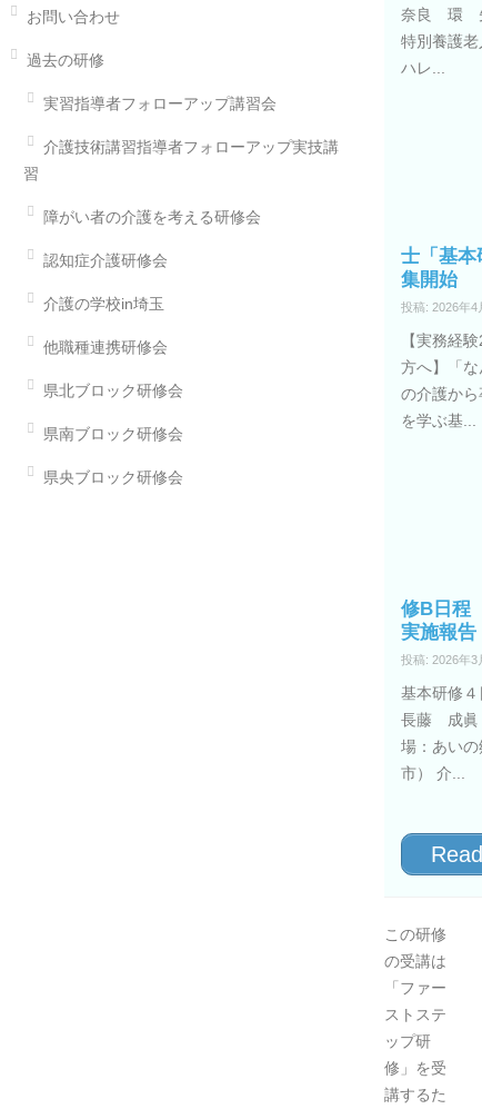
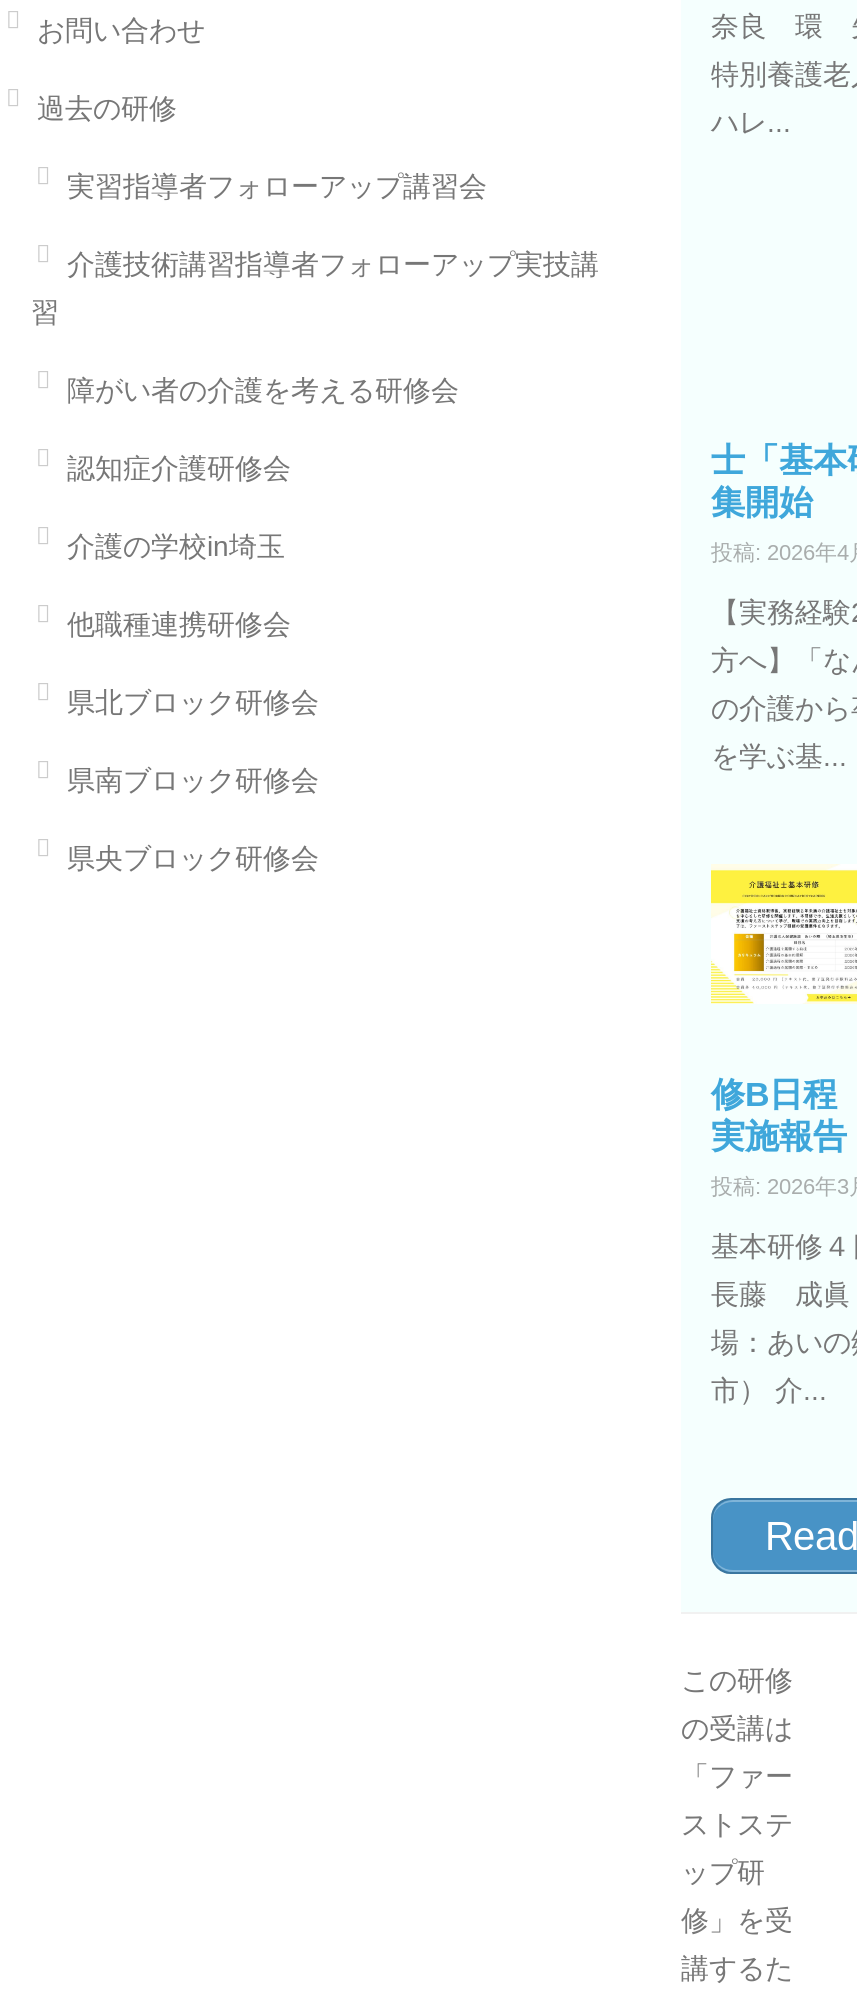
+ [image]
